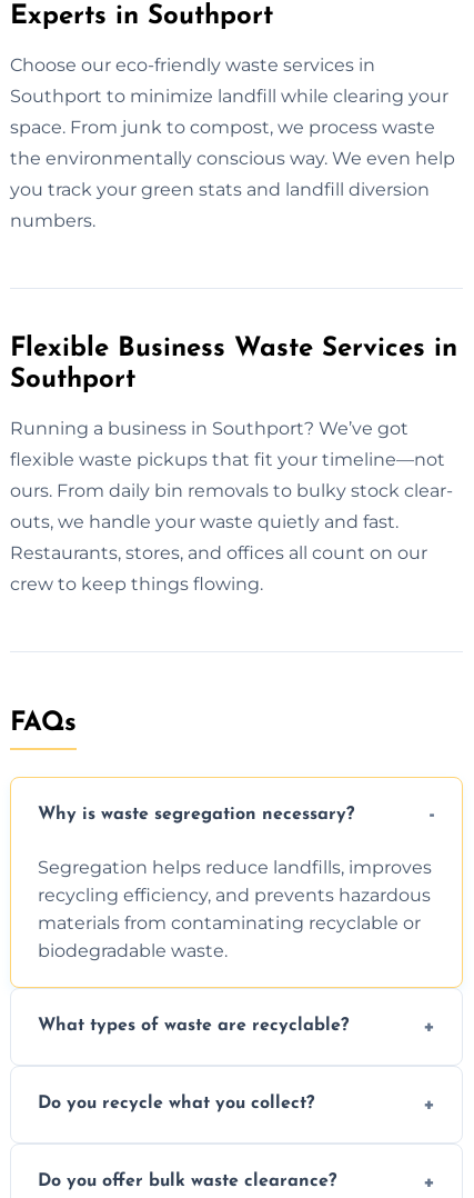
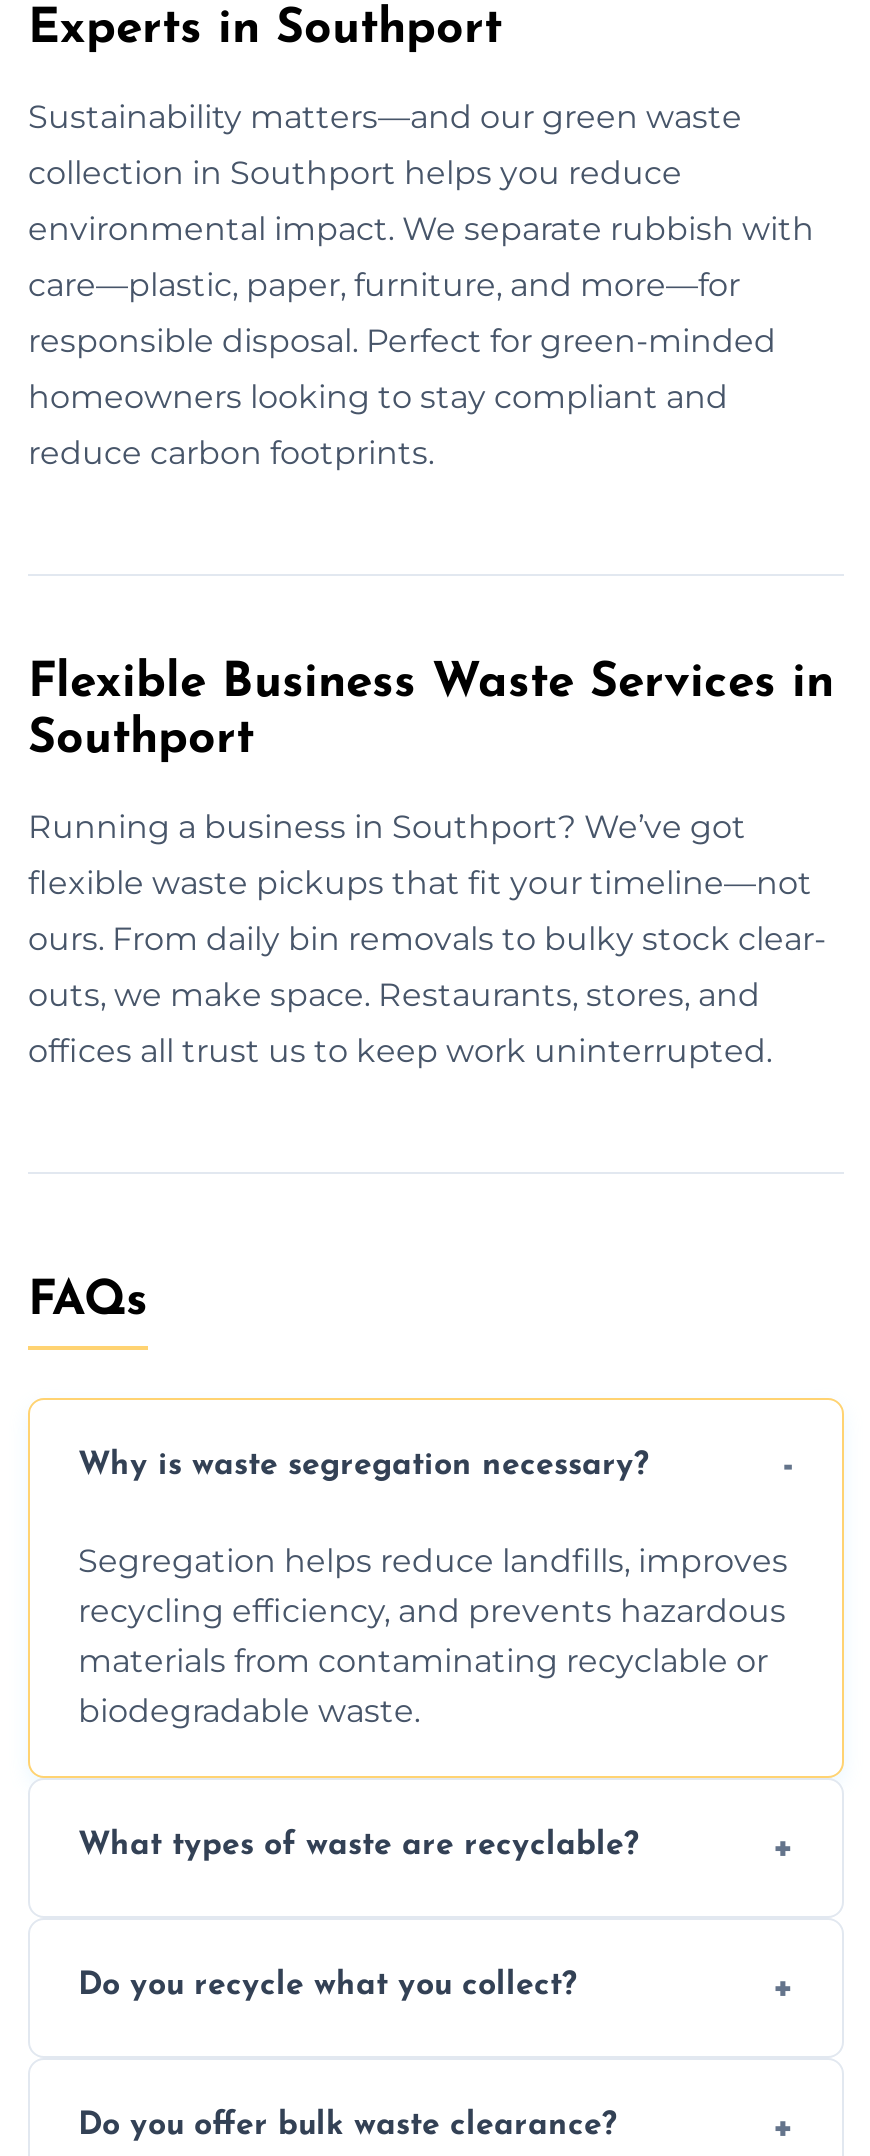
- Choose our eco-friendly waste services in
- Southport to minimize landfill while clearing your
- space. From junk to compost, we process waste
- the environmentally conscious way. We even help
- you track your green stats and landfill diversion
- numbers.
+ Sustainability matters—and our green waste
+ collection in Southport helps you reduce
+ environmental impact. We separate rubbish with
+ care—plastic, paper, furniture, and more—for
+ responsible disposal. Perfect for green-minded
+ homeowners looking to stay compliant and
+ reduce carbon footprints.

moved down: Flexible Business Waste Services in | Southport | Running a business in Southport? We’ve got | flexible waste pickups that fit your timeline—not | ours. From daily bin removals to bulky stock clear-

- outs, we handle your waste quietly and fast.
- Restaurants, stores, and offices all count on our
- crew to keep things flowing.
+ outs, we make space. Restaurants, stores, and
+ offices all trust us to keep work uninterrupted.
